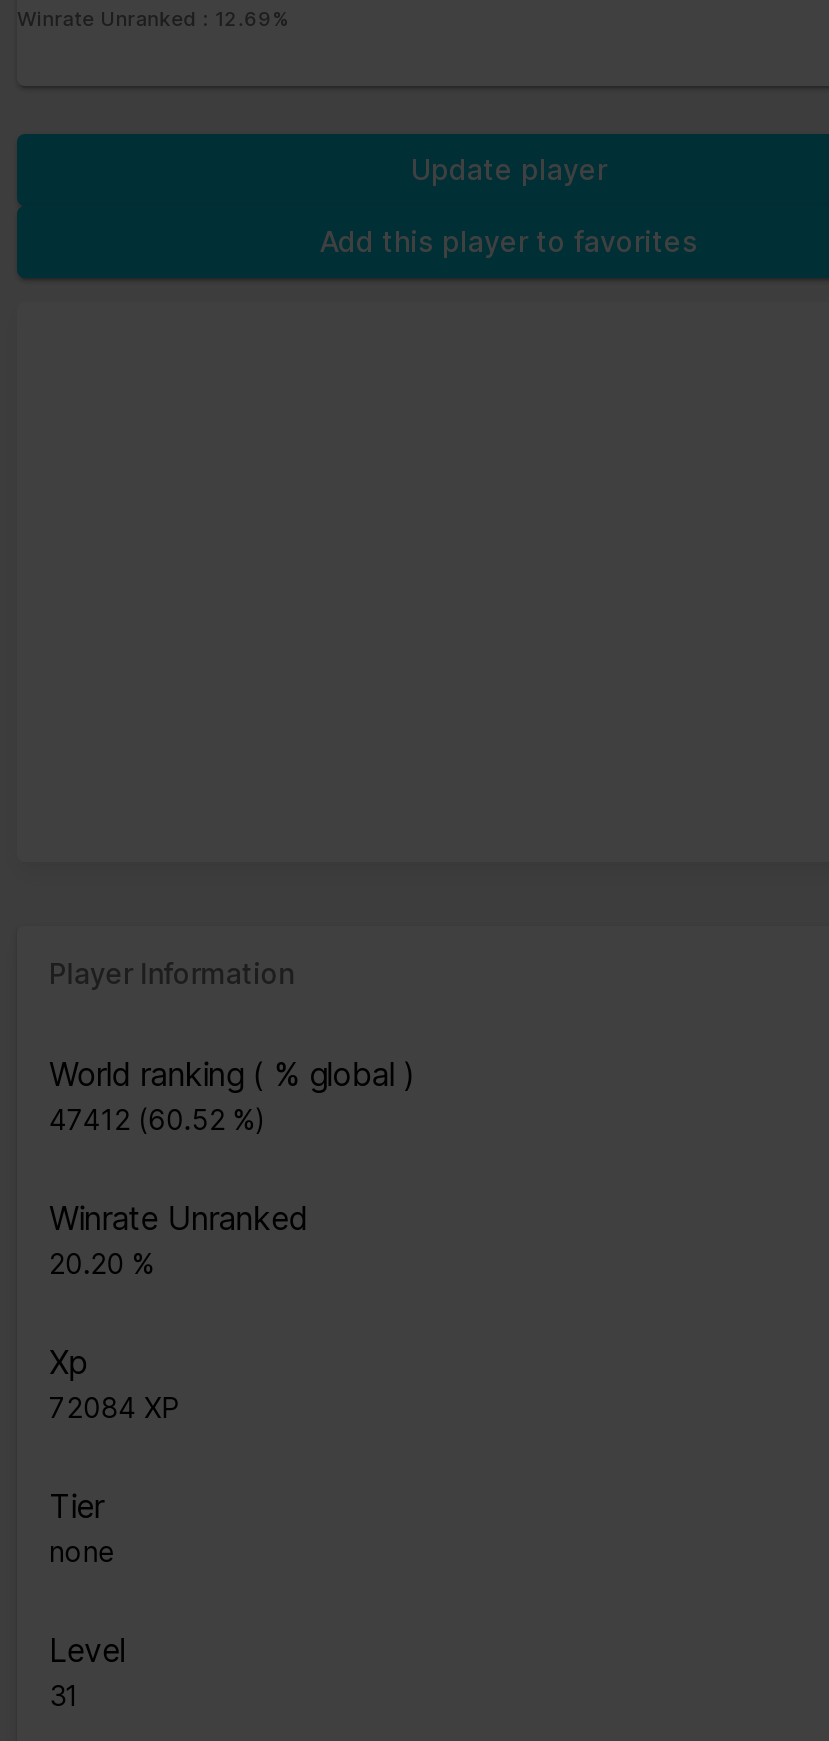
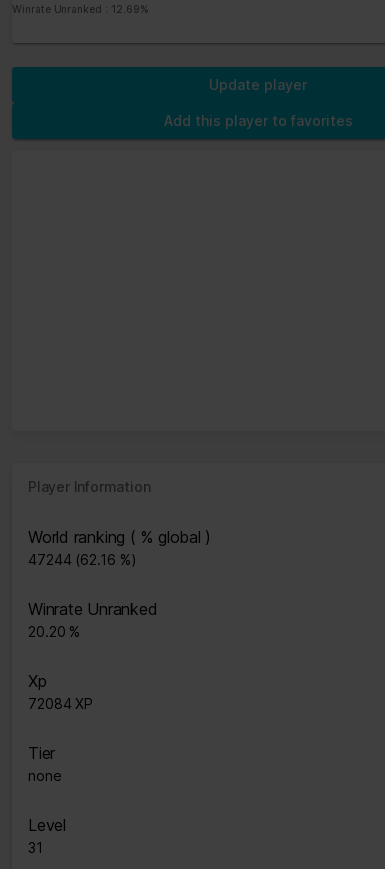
- 47412 (60.52 %)
+ 47244 (62.16 %)
